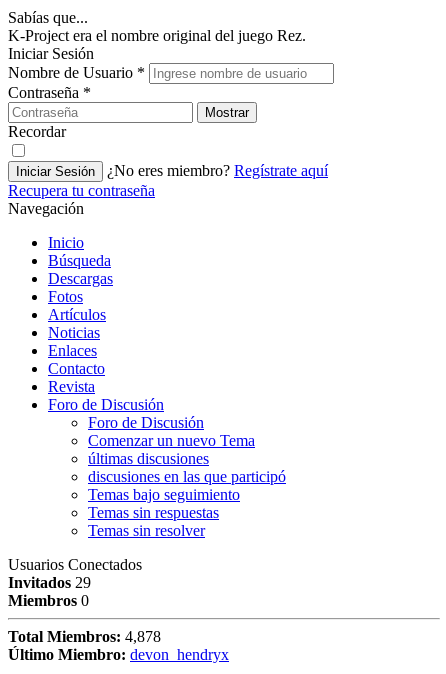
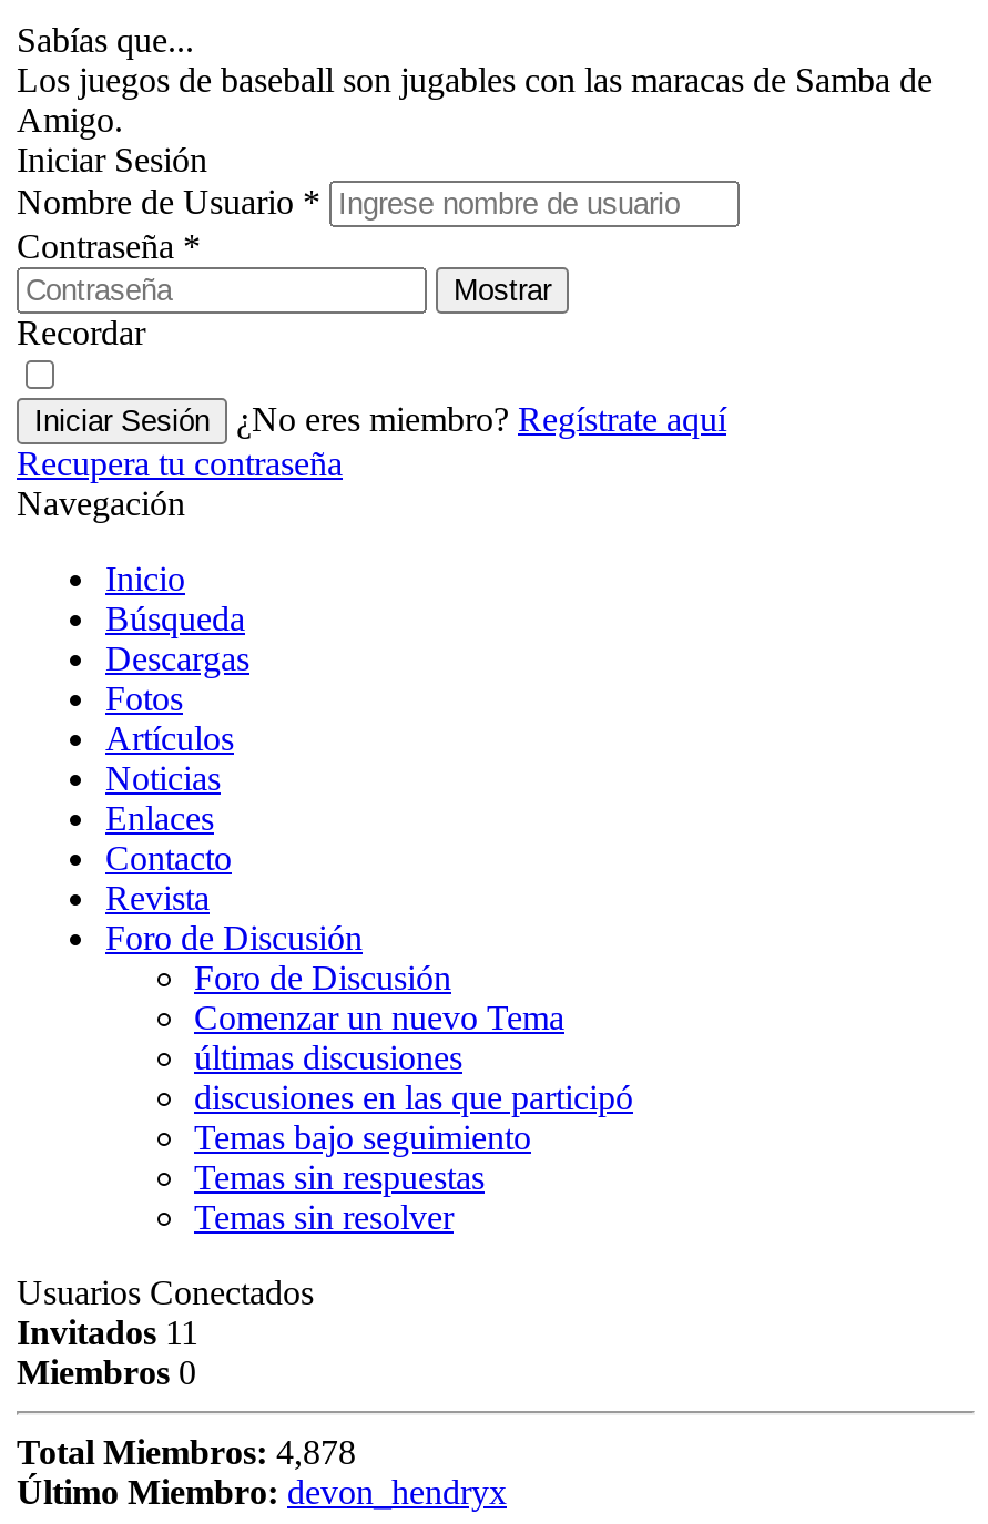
- K-Project era el nombre original del juego Rez.
+ Los juegos de baseball son jugables con las maracas de Samba de
+ Amigo.

- Invitados 29
+ Invitados 11
